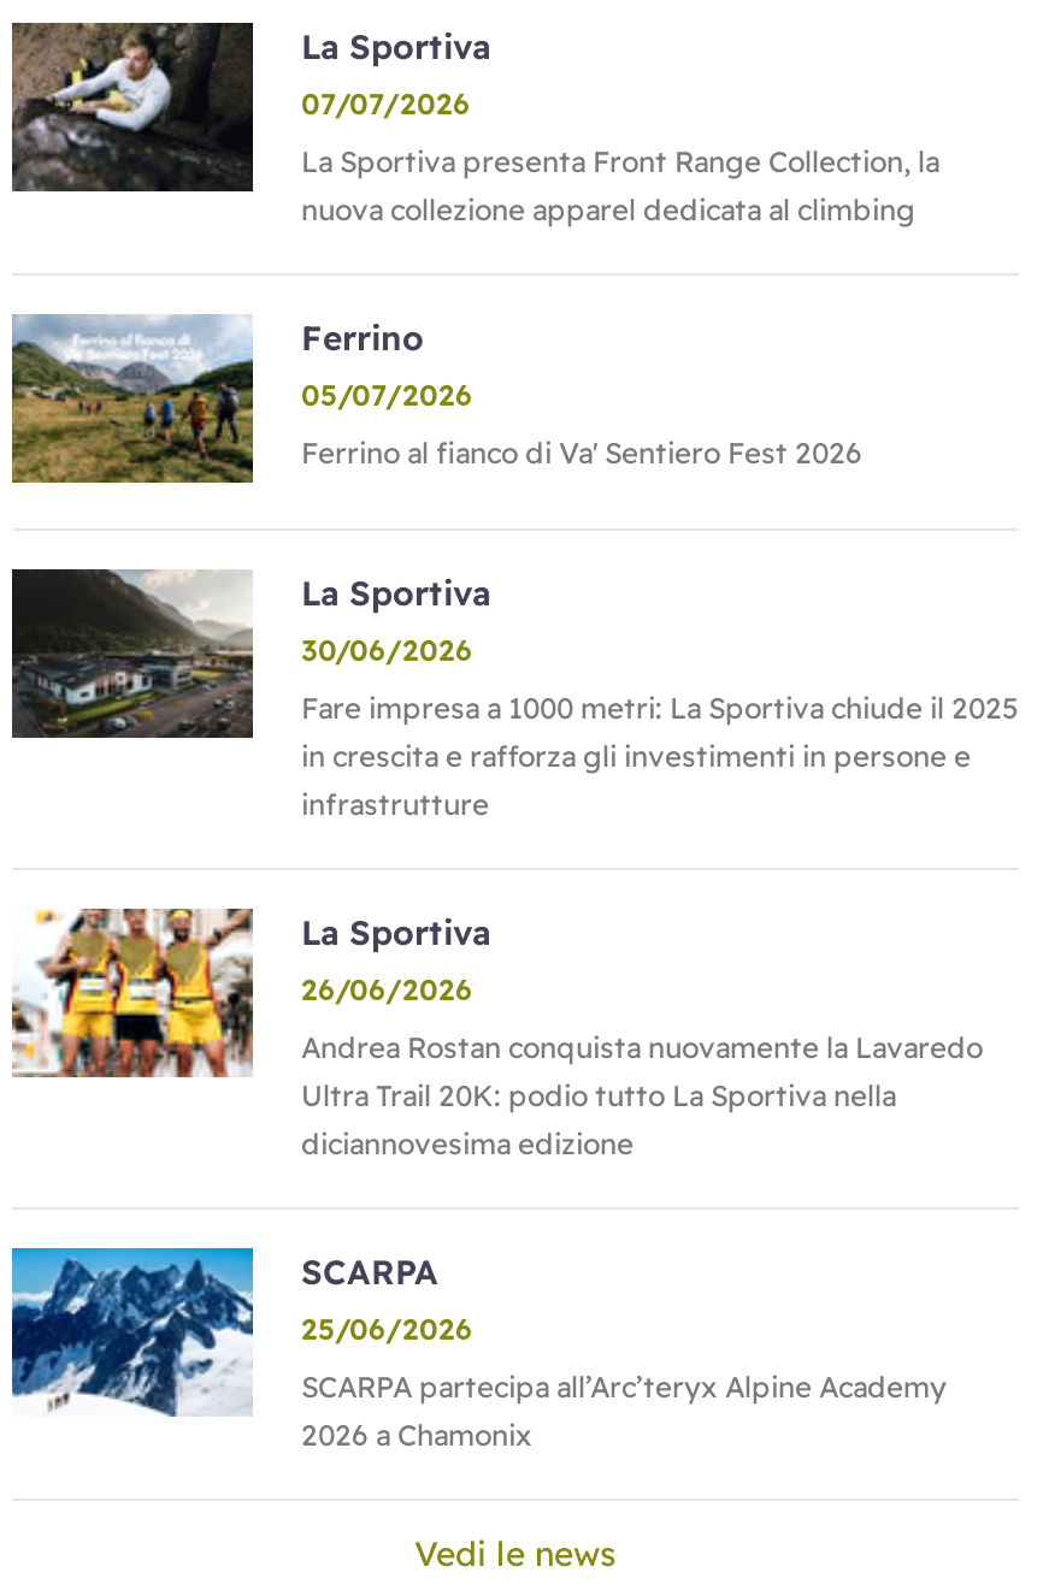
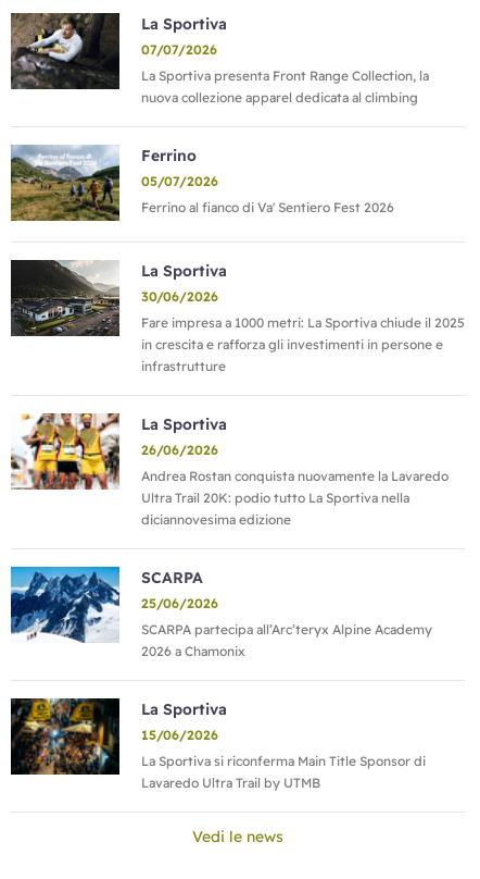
+ [image]
+ La Sportiva
+ 15/06/2026
+ La Sportiva si riconferma Main Title Sponsor di
+ Lavaredo Ultra Trail by UTMB
